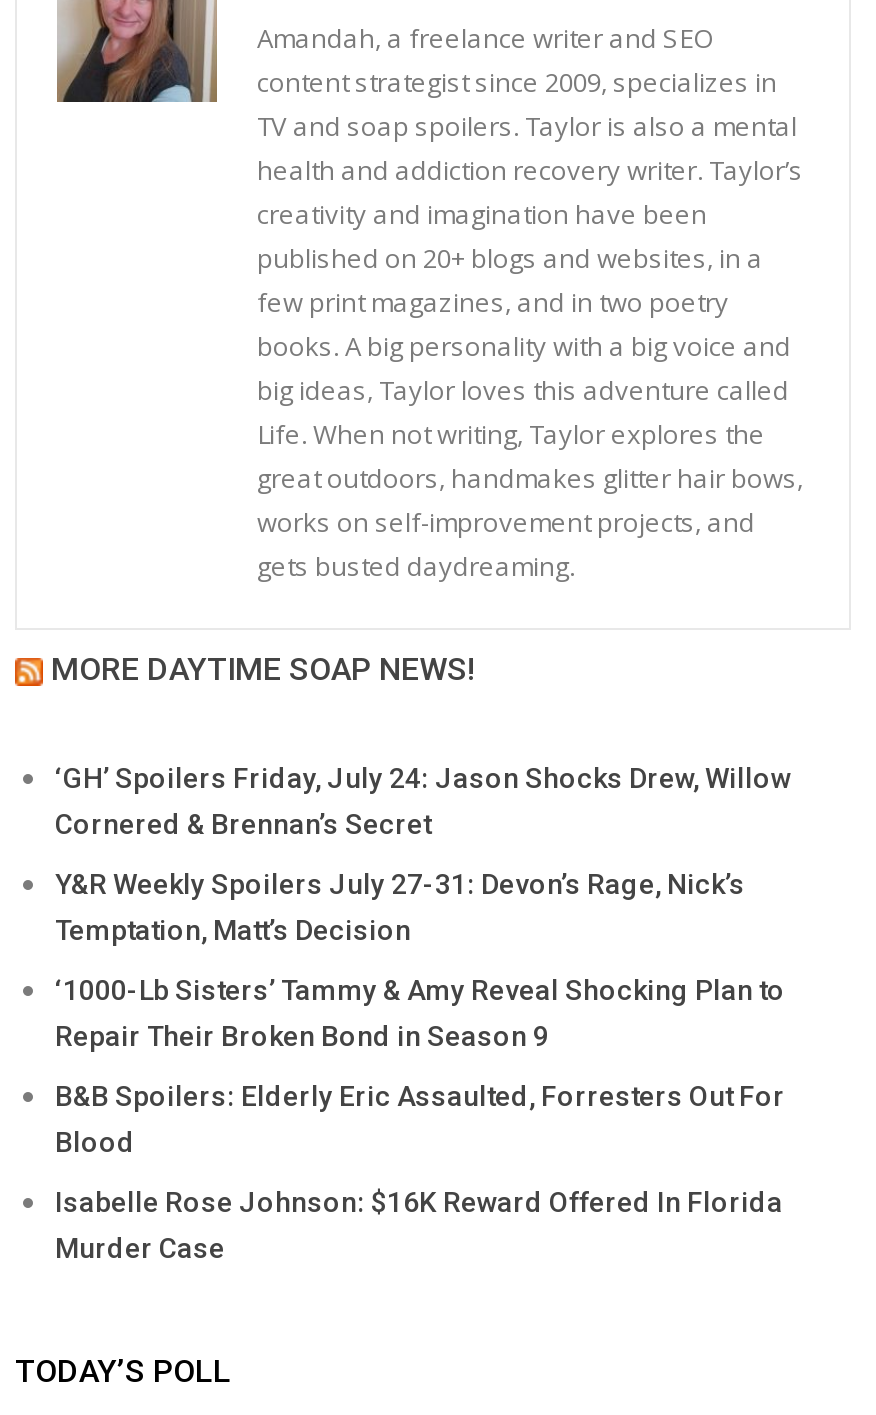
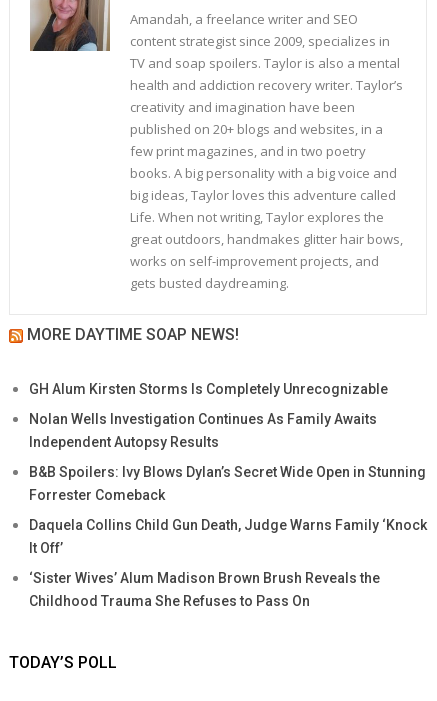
- ‘GH’ Spoilers Friday, July 24: Jason Shocks Drew, Willow
- Cornered & Brennan’s Secret
+ GH Alum Kirsten Storms Is Completely Unrecognizable

- Y&R Weekly Spoilers July 27-31: Devon’s Rage, Nick’s
- Temptation, Matt’s Decision
+ Nolan Wells Investigation Continues As Family Awaits
+ Independent Autopsy Results

- ‘1000-Lb Sisters’ Tammy & Amy Reveal Shocking Plan to
- Repair Their Broken Bond in Season 9
+ B&B Spoilers: Ivy Blows Dylan’s Secret Wide Open in Stunning
+ Forrester Comeback

- B&B Spoilers: Elderly Eric Assaulted, Forresters Out For
- Blood
+ Daquela Collins Child Gun Death, Judge Warns Family ‘Knock
+ It Off’

- Isabelle Rose Johnson: $16K Reward Offered In Florida
- Murder Case
+ ‘Sister Wives’ Alum Madison Brown Brush Reveals the
+ Childhood Trauma She Refuses to Pass On
